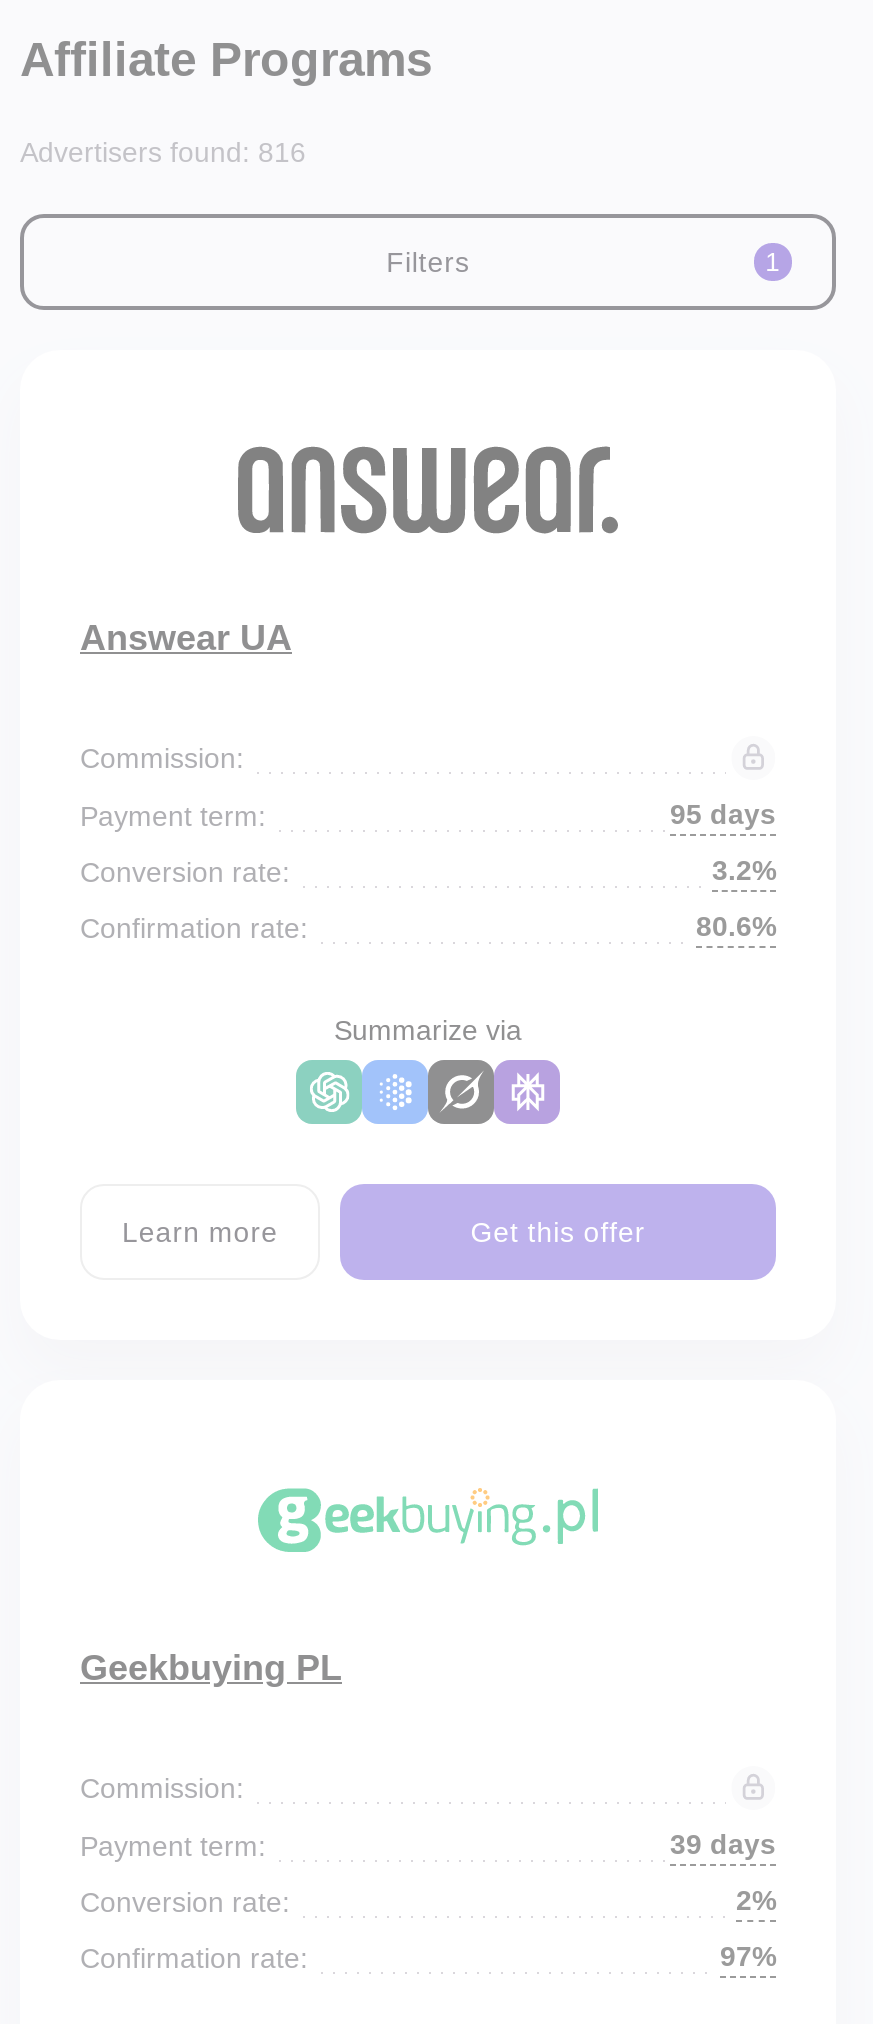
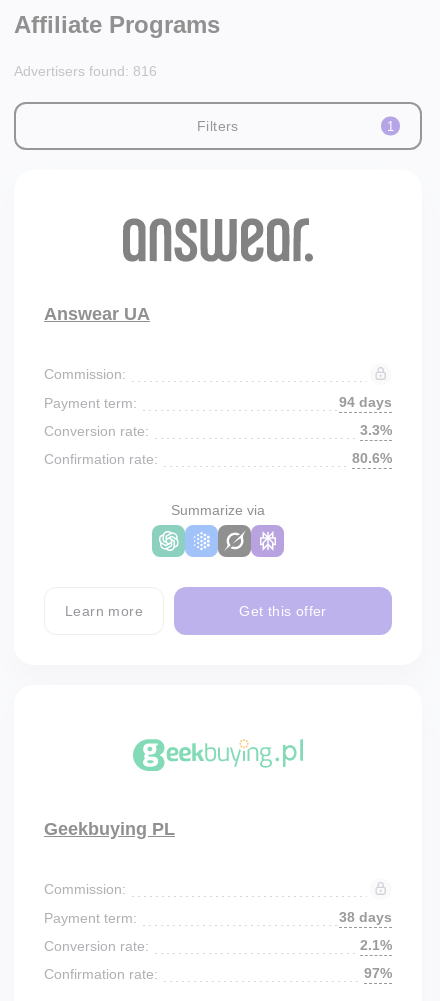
- 95 days
+ 94 days

- 3.2%
+ 3.3%

- 39 days
+ 38 days

- 2%
+ 2.1%
